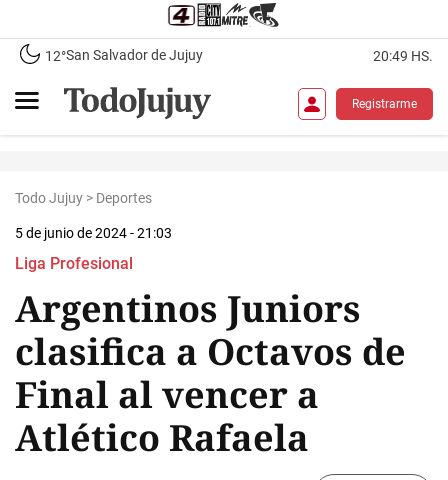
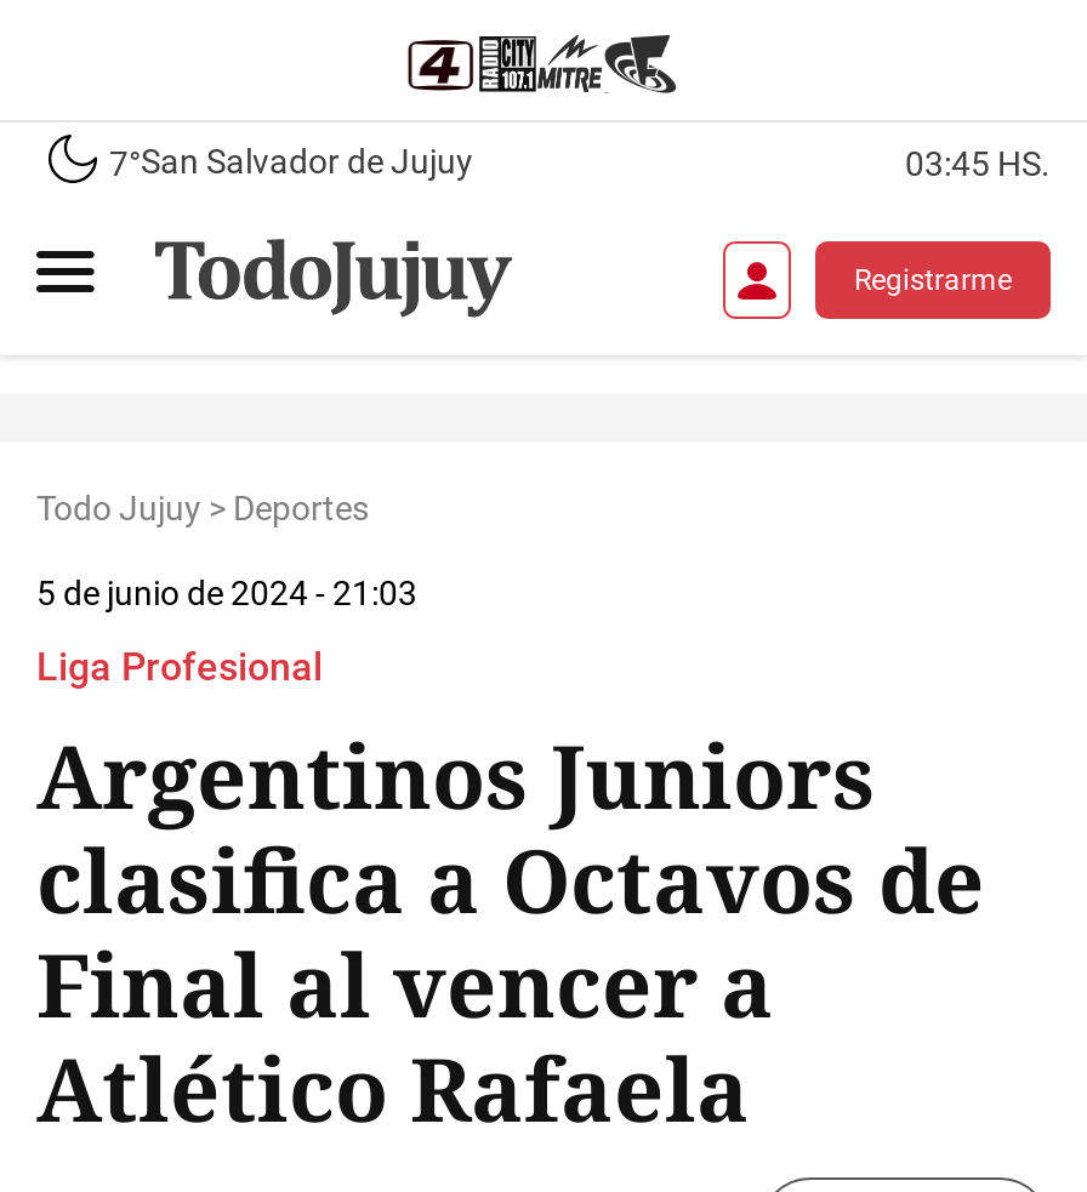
- 12°San Salvador de Jujuy
+ 7°San Salvador de Jujuy

- 20:49 HS.
+ 03:45 HS.
